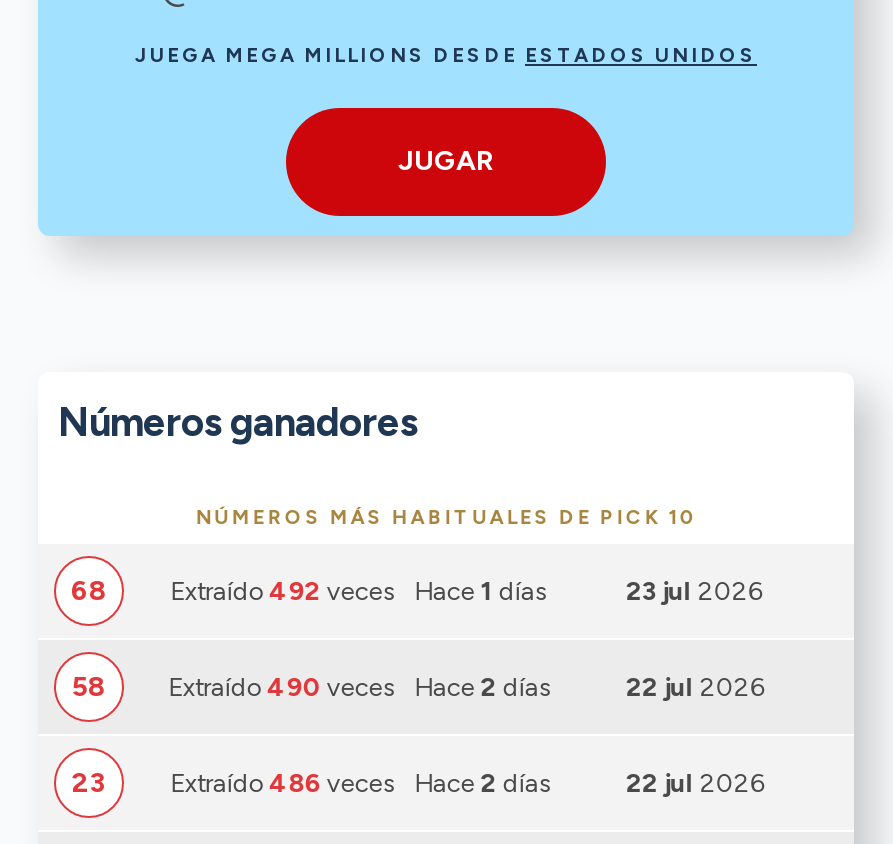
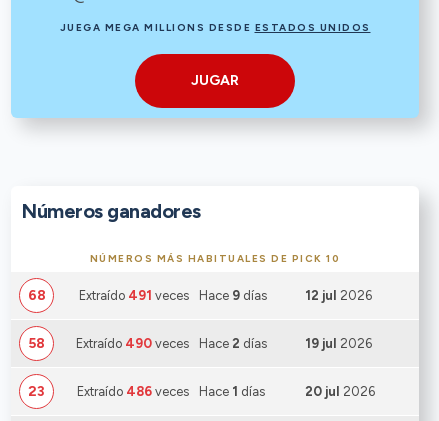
- Extraído 492 veces
+ Extraído 491 veces

- Hace 1 días
+ Hace 9 días

- 23 jul 2026
+ 12 jul 2026

- 22 jul 2026
+ 19 jul 2026

- Extraído 486 veces Hace 2 días
+ Extraído 486 veces Hace 1 días

- 22 jul 2026
+ 20 jul 2026
